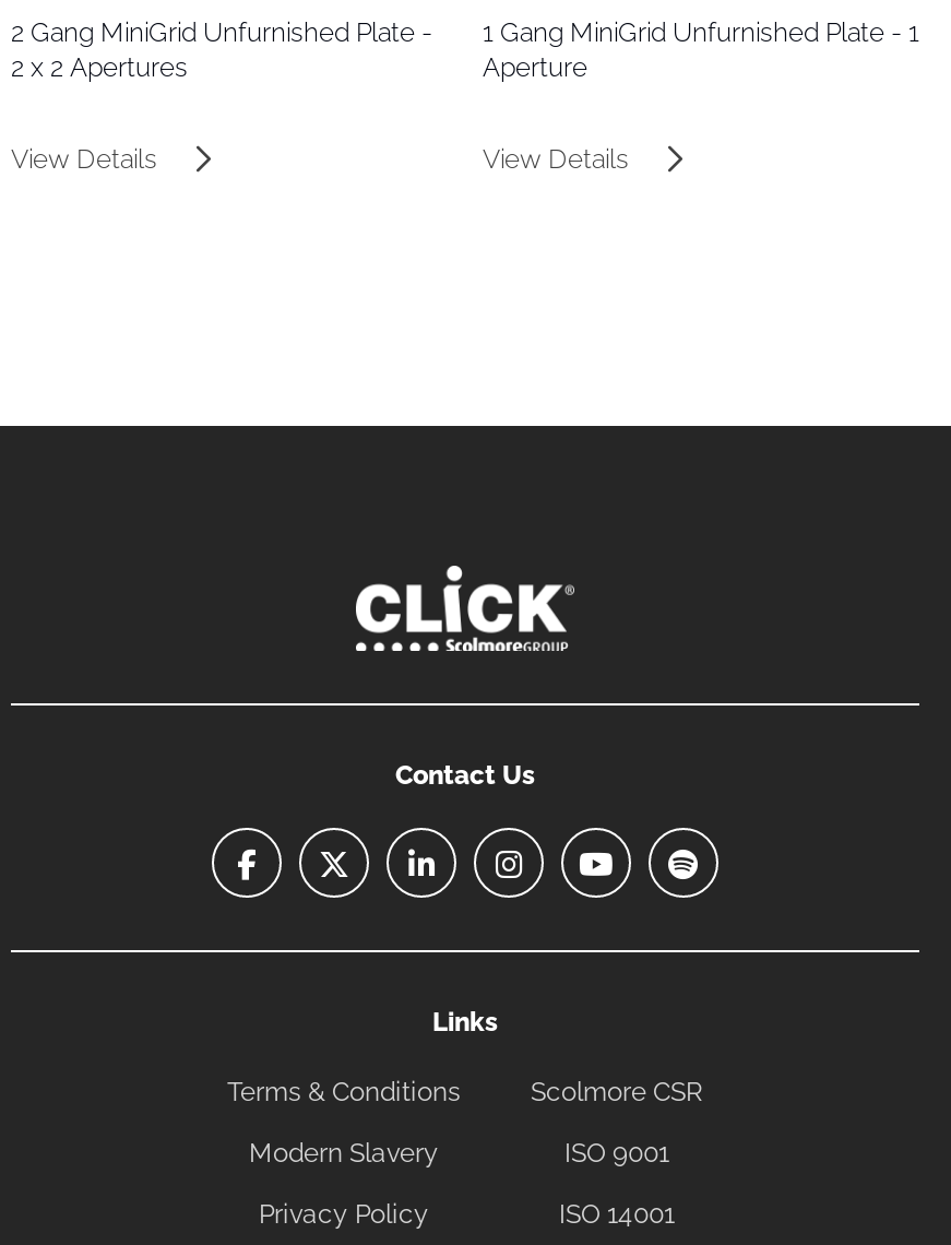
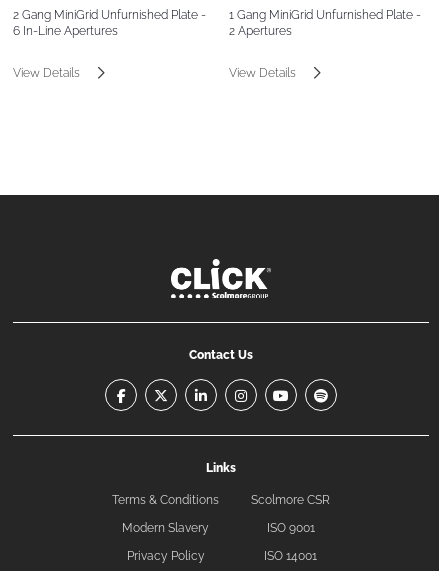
- 1 Gang MiniGrid Unfurnished Plate - 1
- Aperture
+ 1 Gang MiniGrid Unfurnished Plate -
+ 2 Apertures

- 2 x 2 Apertures
+ 6 In-Line Apertures
